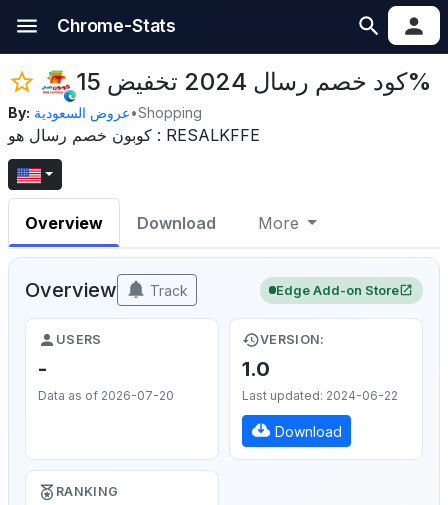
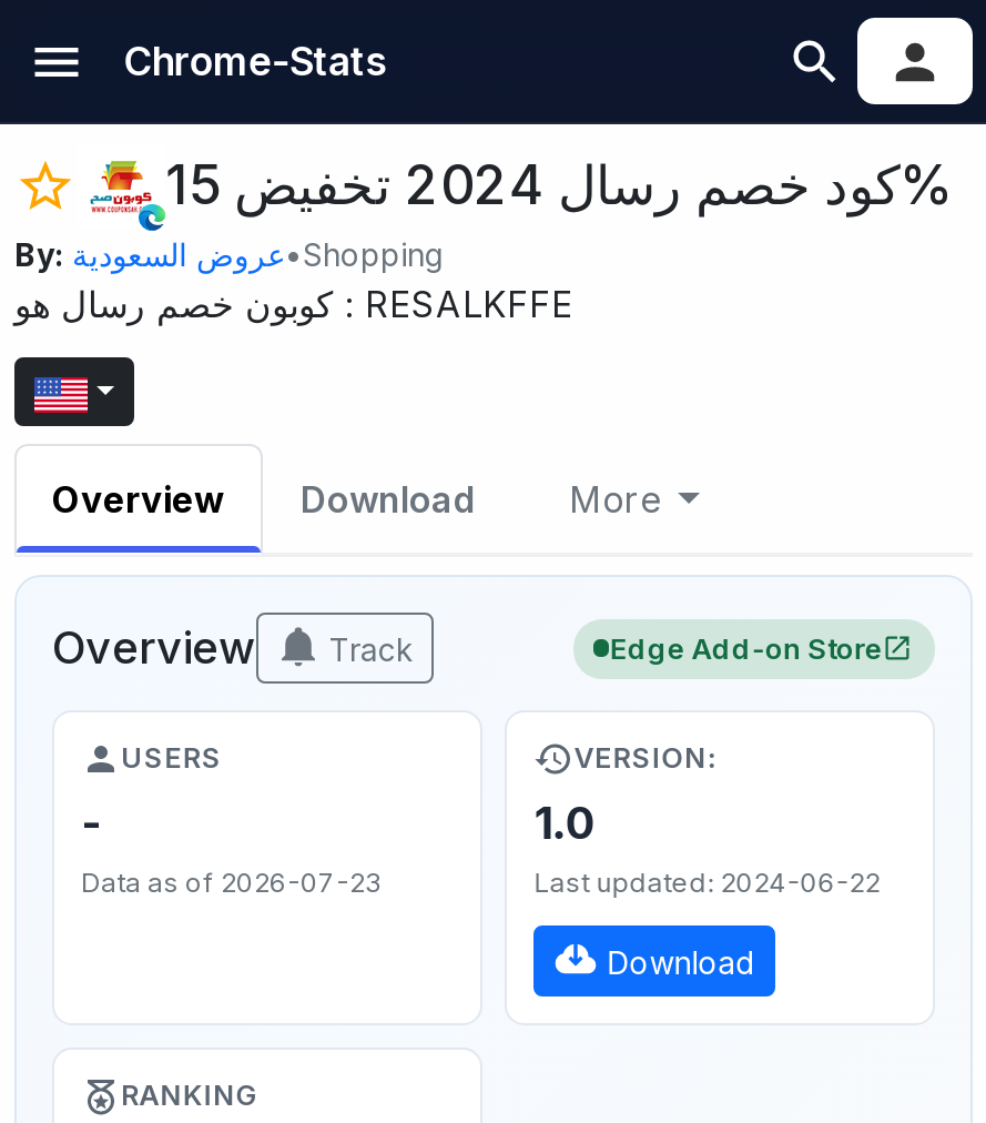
- Data as of 2026-07-20
+ Data as of 2026-07-23
